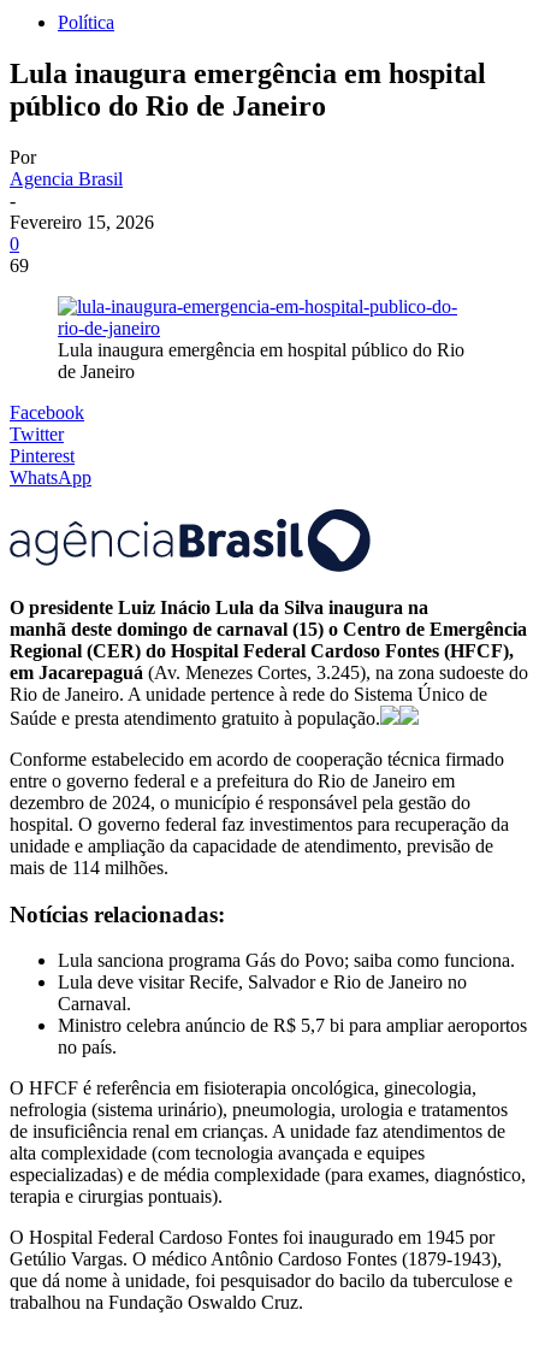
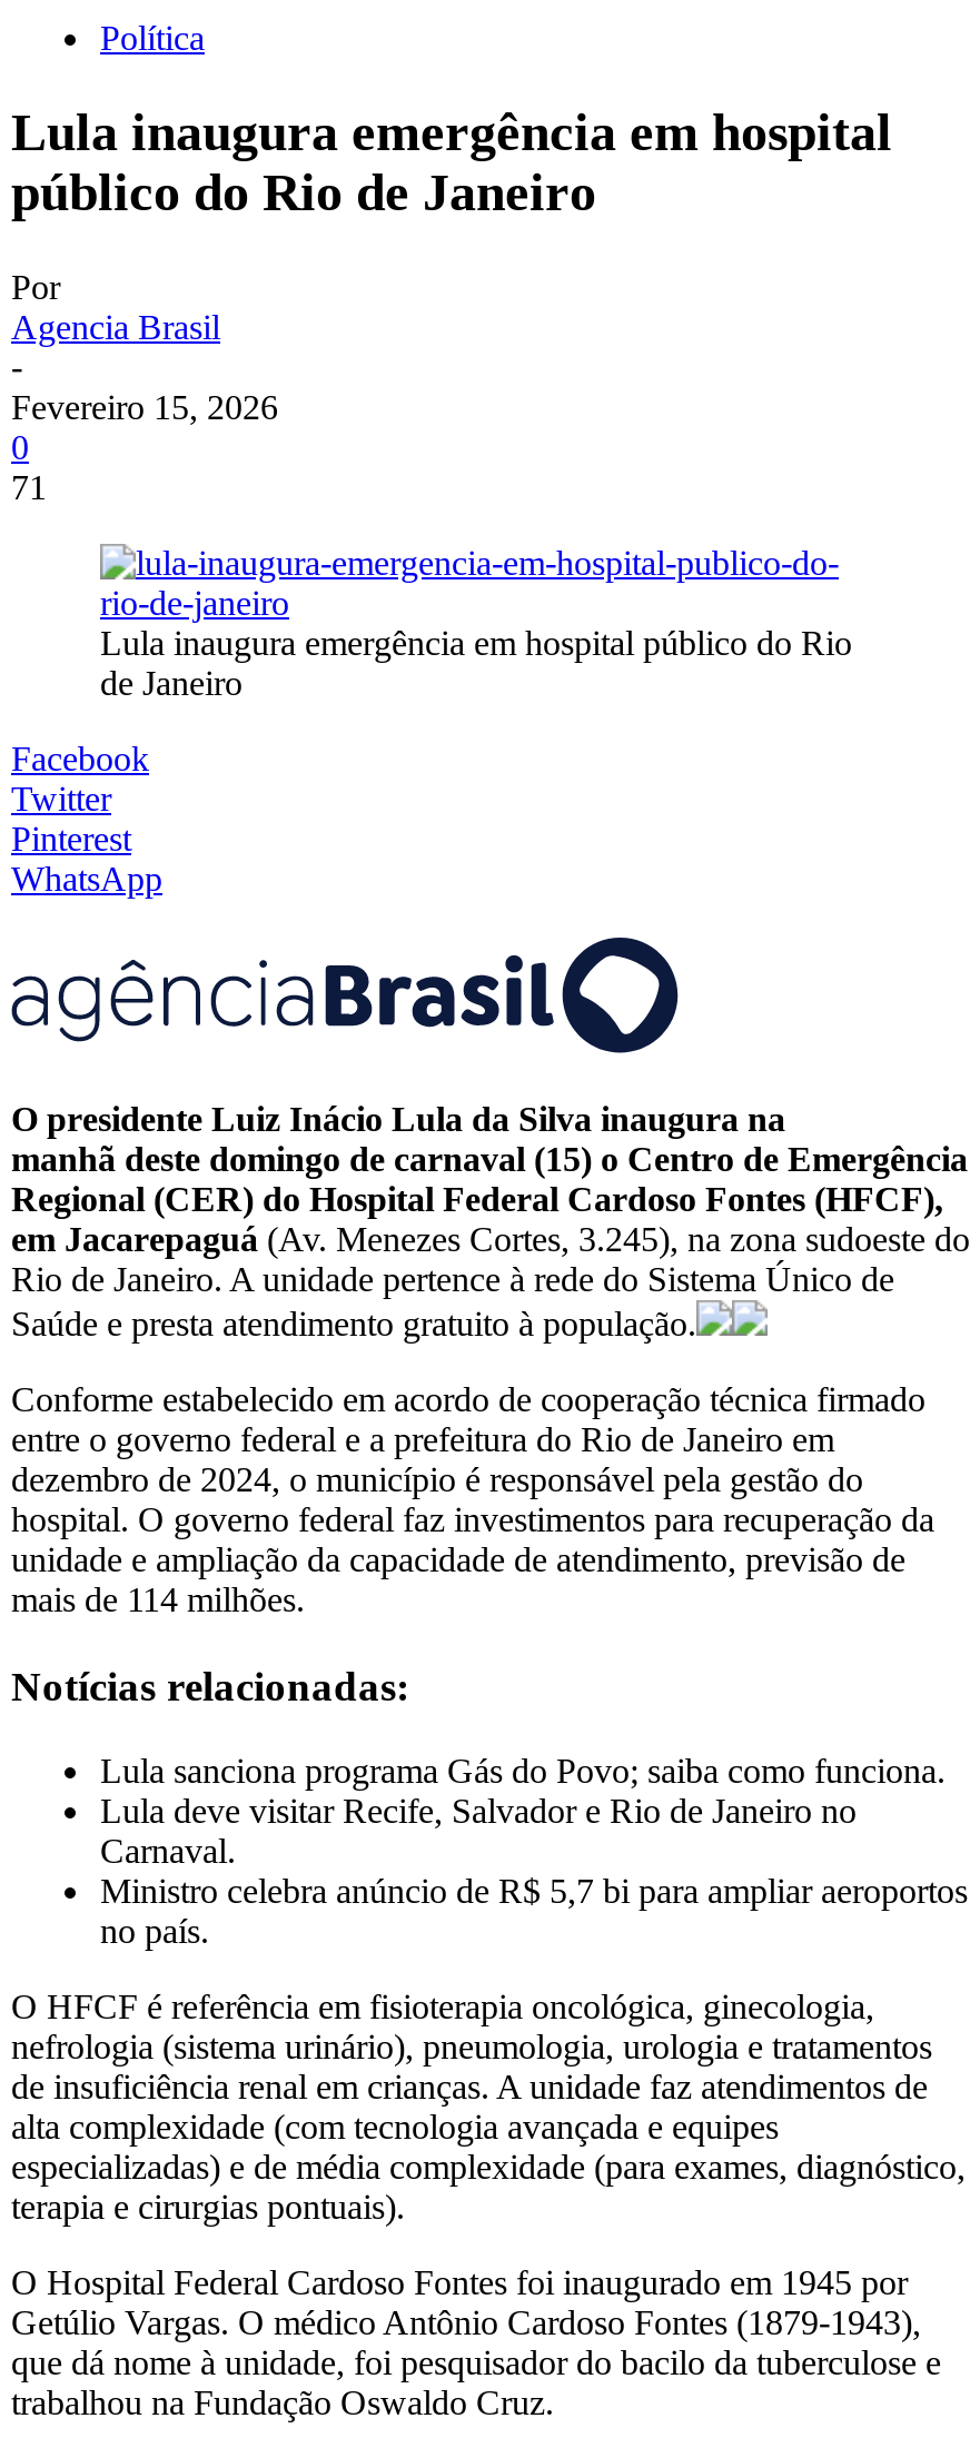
- 69
+ 71
